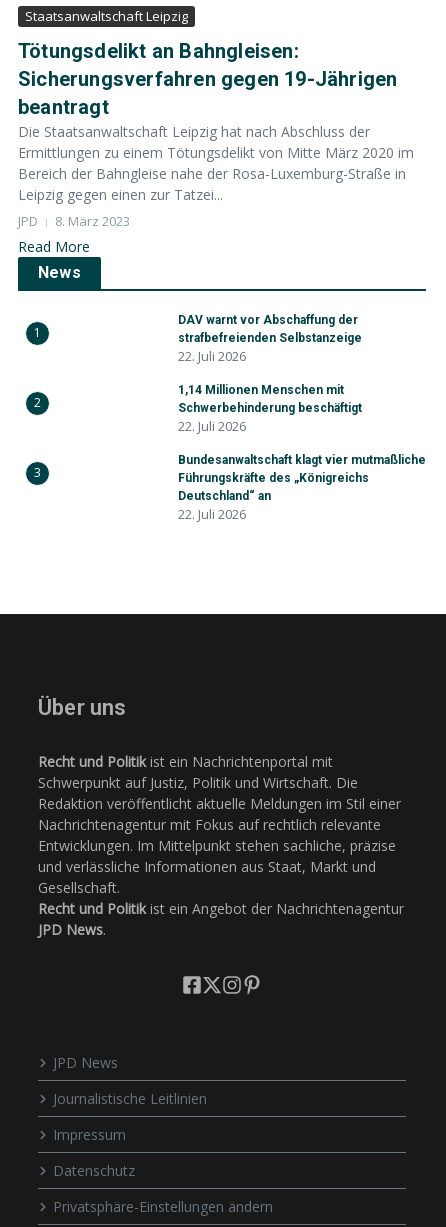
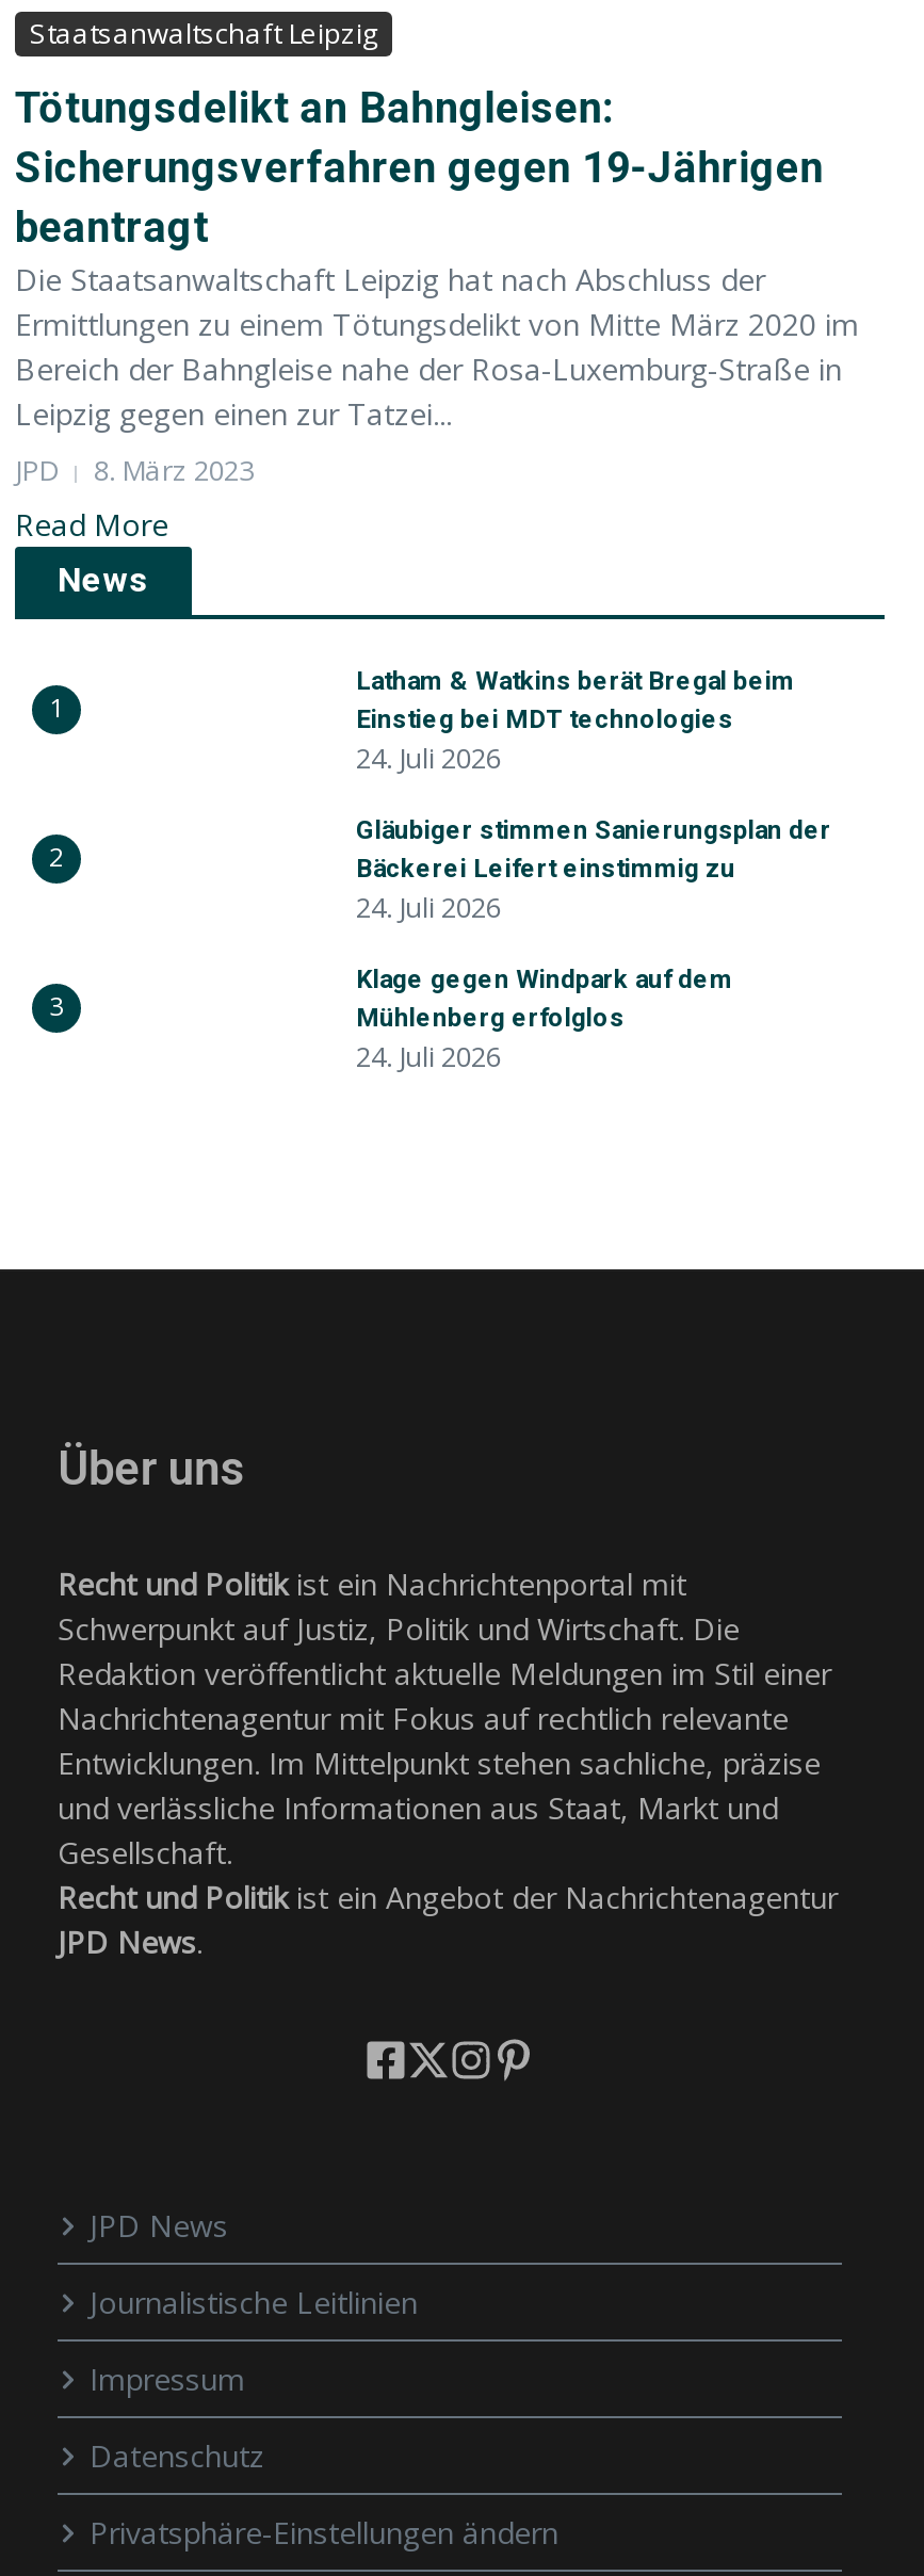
- DAV warnt vor Abschaffung der
- strafbefreienden Selbstanzeige
- 22. Juli 2026
+ Latham & Watkins berät Bregal beim
+ Einstieg bei MDT technologies
+ 24. Juli 2026

- 1,14 Millionen Menschen mit
- Schwerbehinderung beschäftigt
- 22. Juli 2026
+ Gläubiger stimmen Sanierungsplan der
+ Bäckerei Leifert einstimmig zu
+ 24. Juli 2026

- Bundesanwaltschaft klagt vier mutmaßliche
- Führungskräfte des „Königreichs
- Deutschland“ an
- 22. Juli 2026
+ Klage gegen Windpark auf dem
+ Mühlenberg erfolglos
+ 24. Juli 2026
